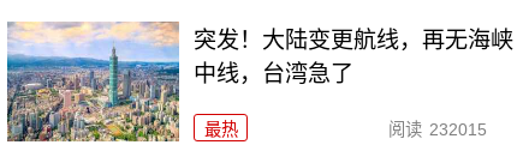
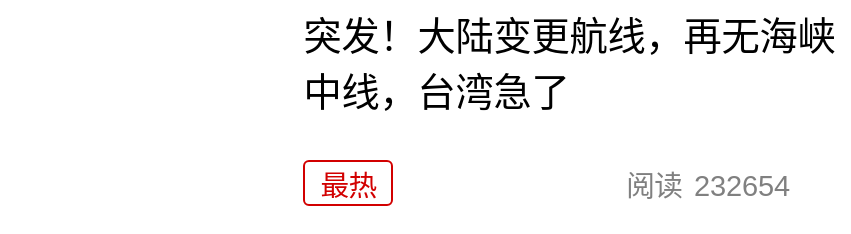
- [image]

- 阅读 232015
+ 阅读 232654
